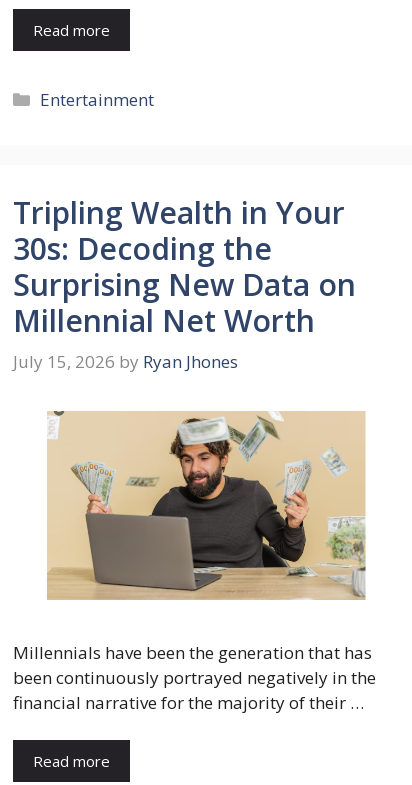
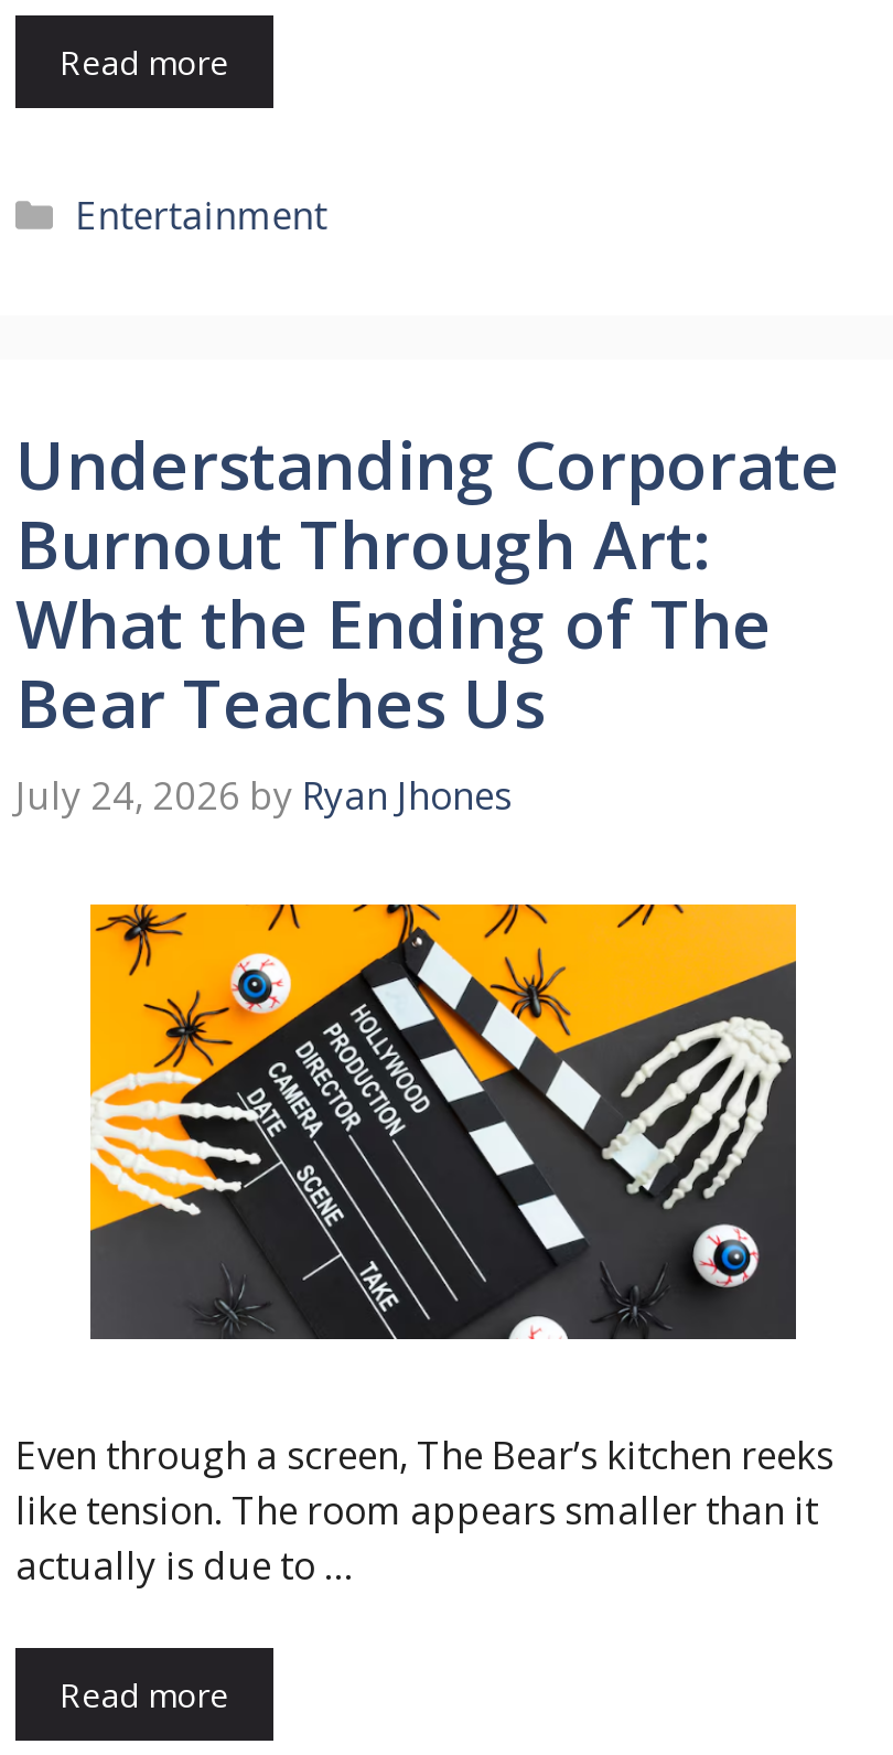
- Tripling Wealth in Your
- 30s: Decoding the
- Surprising New Data on
- Millennial Net Worth
- July 15, 2026 by Ryan Jhones
+ Understanding Corporate
+ Burnout Through Art:
+ What the Ending of The
+ Bear Teaches Us
+ July 24, 2026 by Ryan Jhones

- [image]
- Millennials have been the generation that has
- been continuously portrayed negatively in the
- financial narrative for the majority of their …
+ [image]
+ Even through a screen, The Bear’s kitchen reeks
+ like tension. The room appears smaller than it
+ actually is due to …
